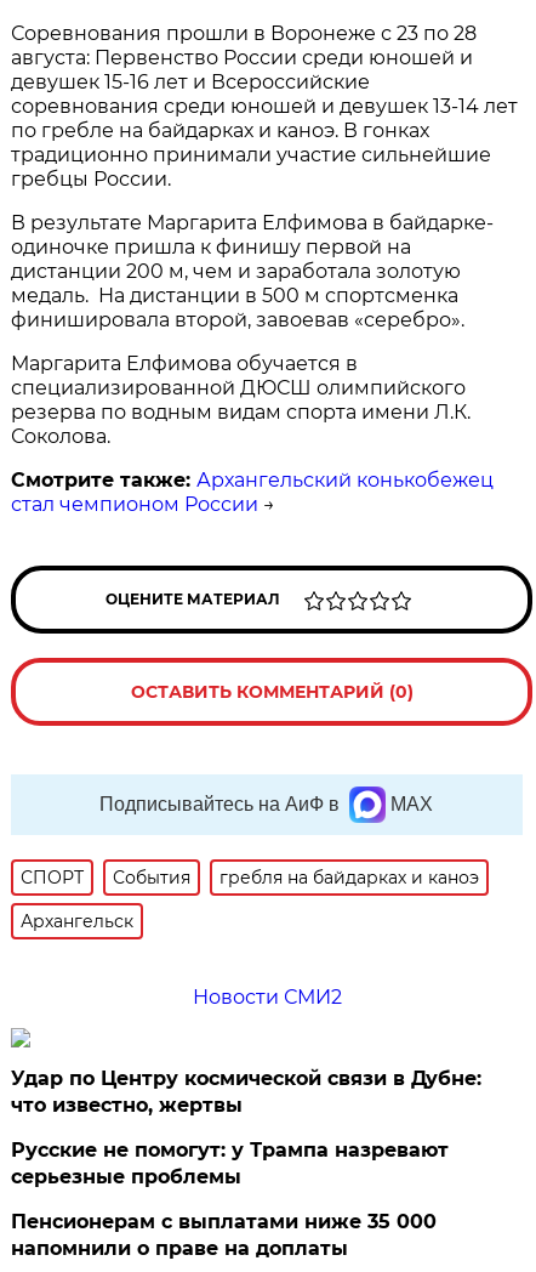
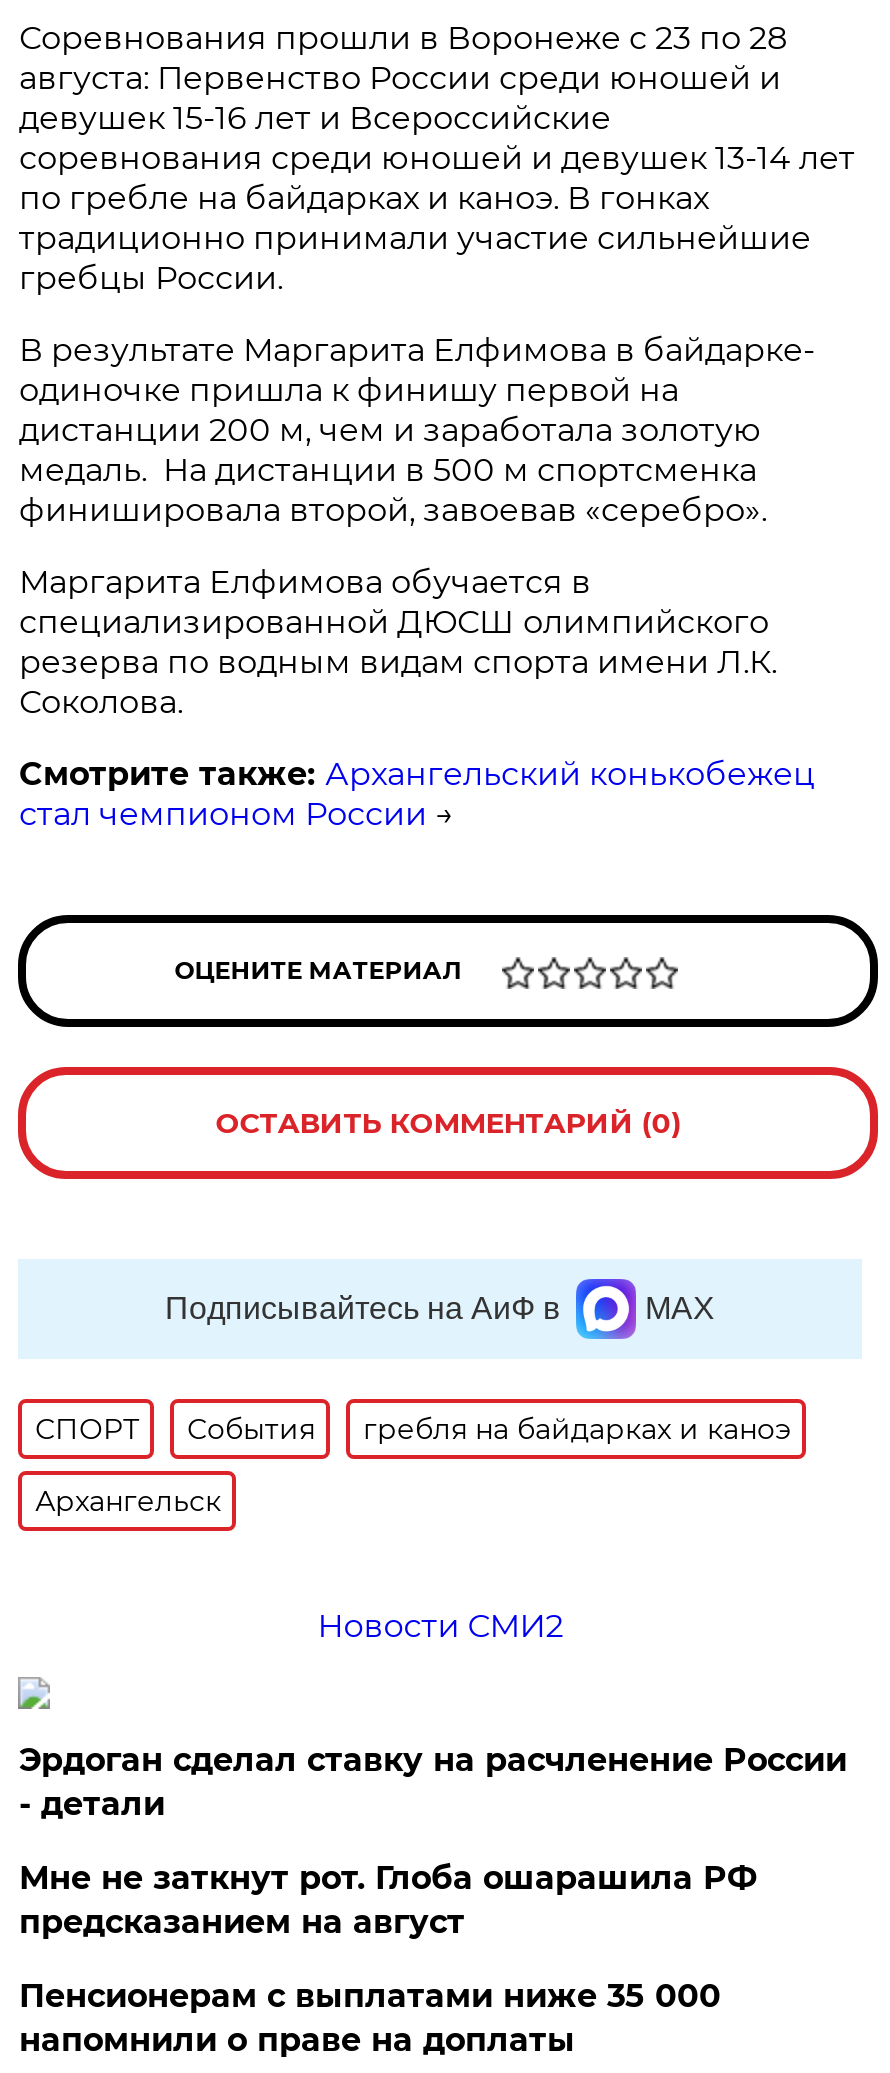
- Удар по Центру космической связи в Дубне:
- что известно, жертвы
+ Эрдоган сделал ставку на расчленение России
+ - детали

- Русские не помогут: у Трампа назревают
- серьезные проблемы
+ Мне не заткнут рот. Глоба ошарашила РФ
+ предсказанием на август
